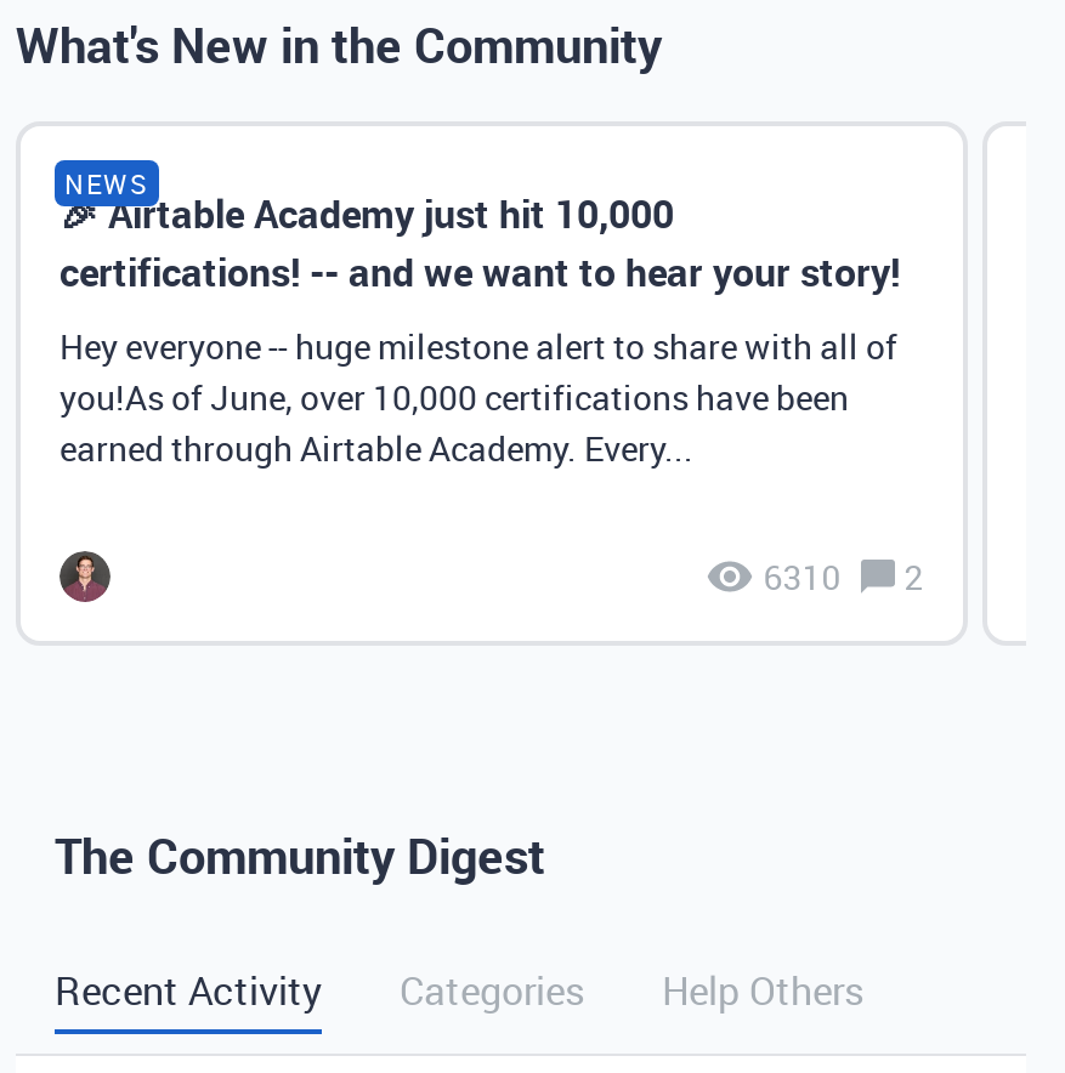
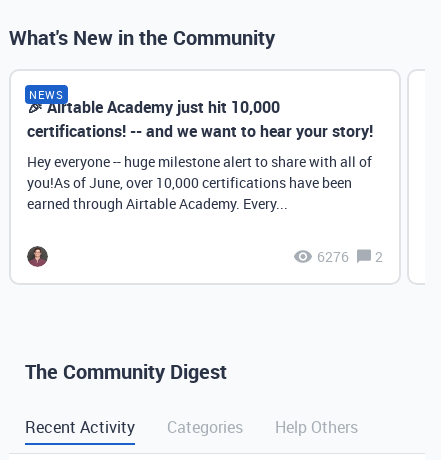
- 6310 2
+ 6276 2
